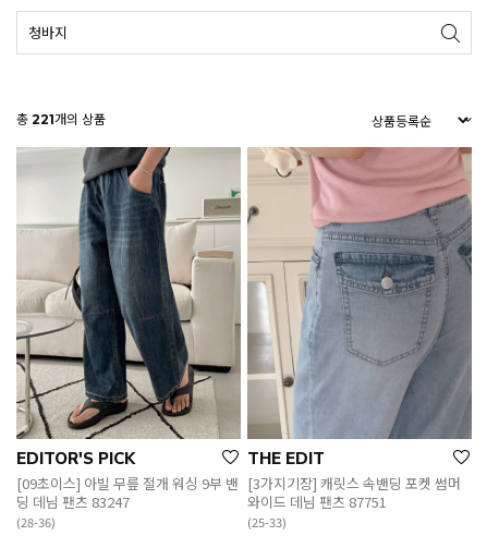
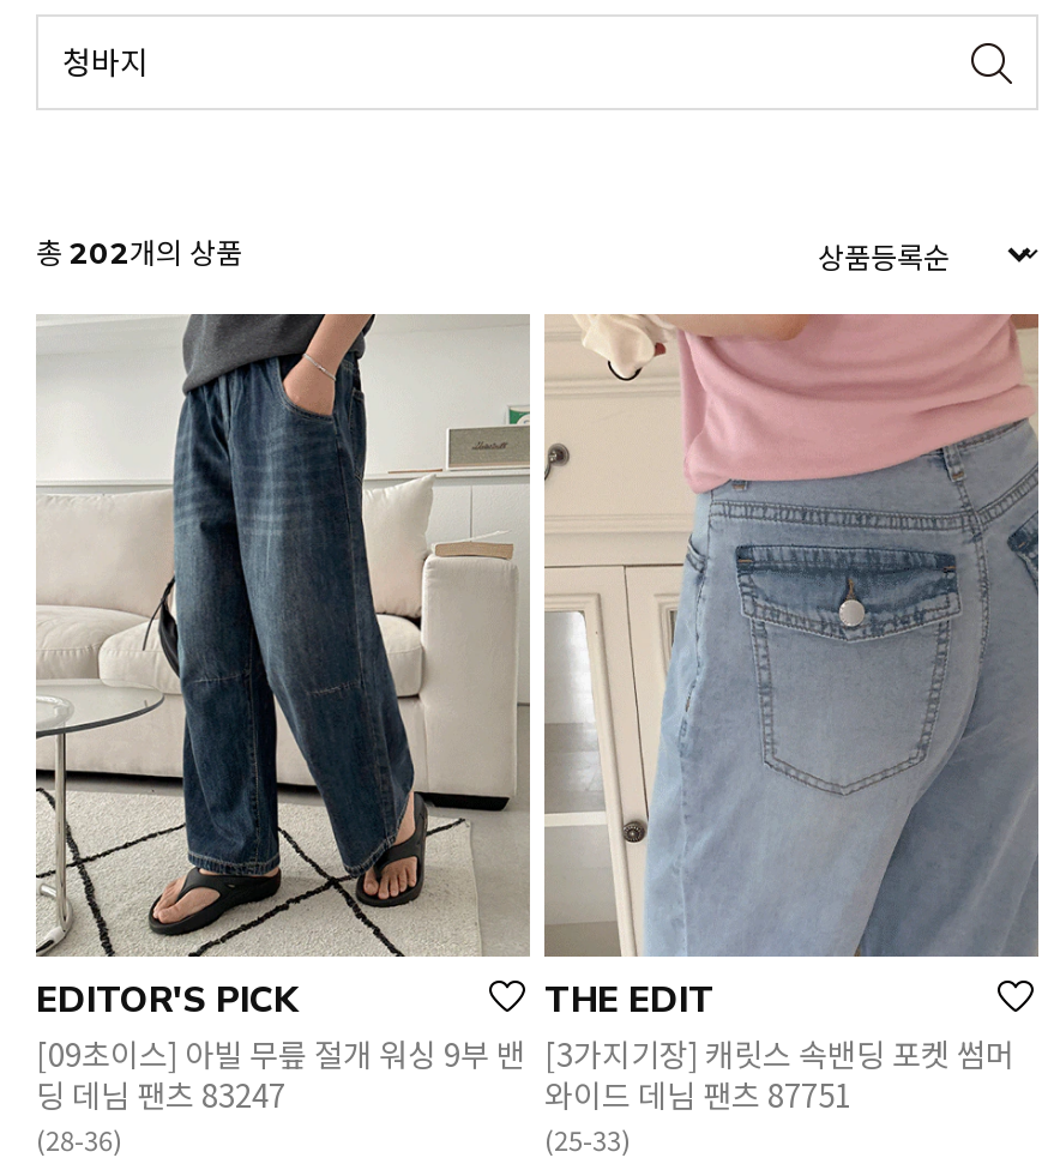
- 총 221개의 상품
+ 총 202개의 상품
